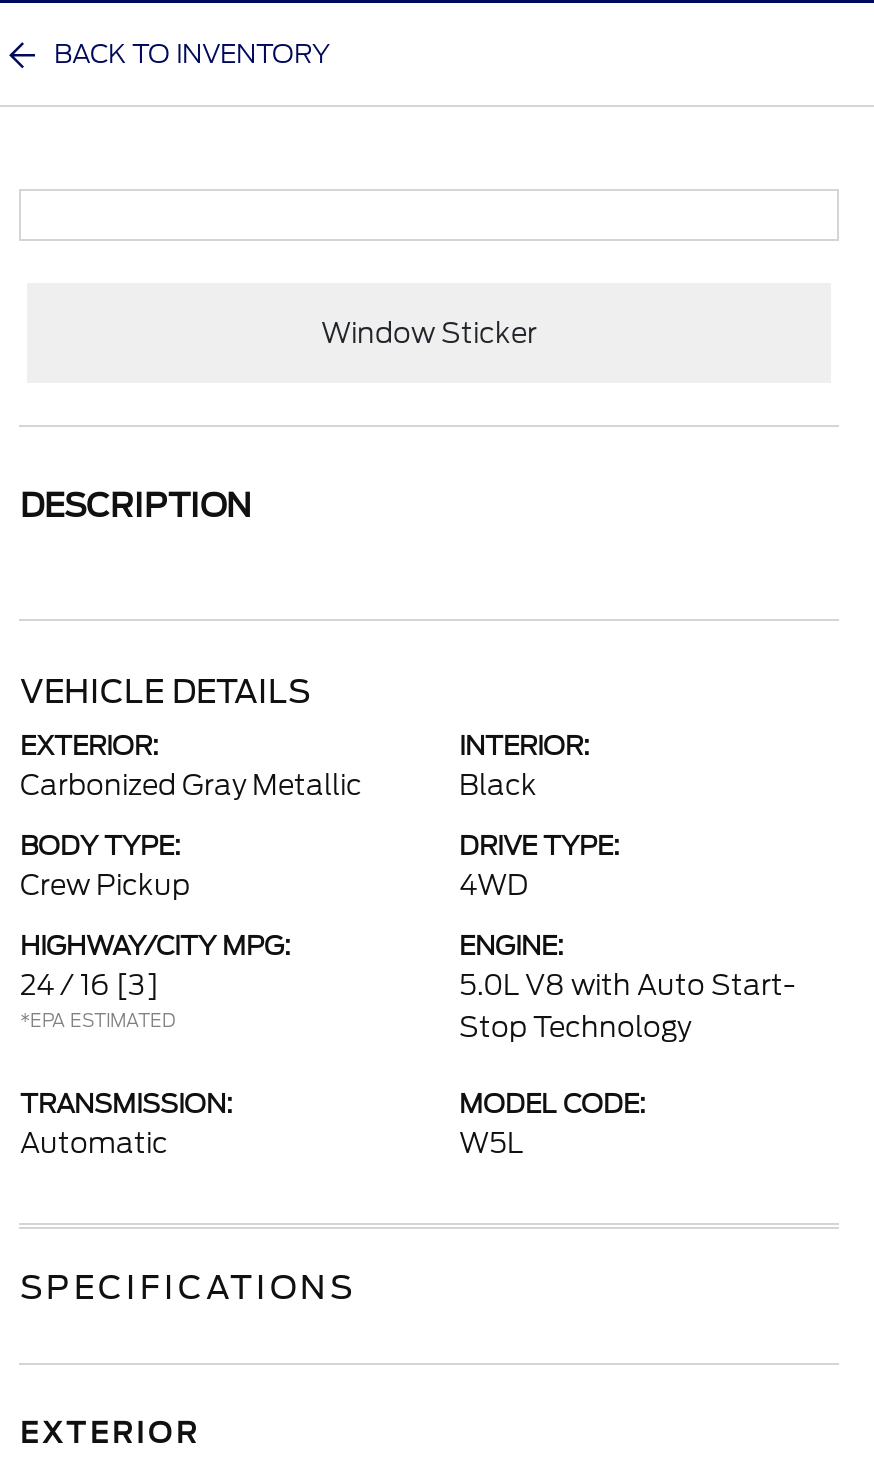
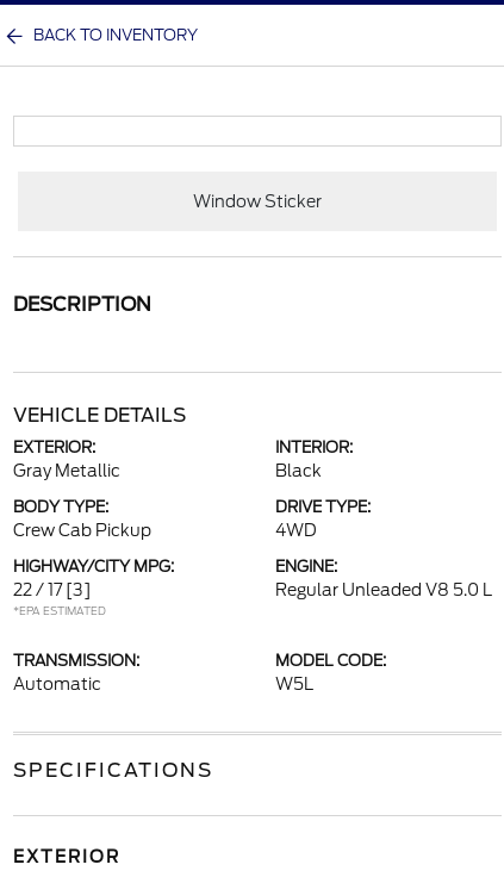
- Carbonized Gray Metallic
+ Gray Metallic

- Crew Pickup
+ Crew Cab Pickup

- 24 / 16 [3]
+ 22 / 17 [3]

- 5.0L V8 with Auto Start-
- Stop Technology
+ Regular Unleaded V8 5.0 L
